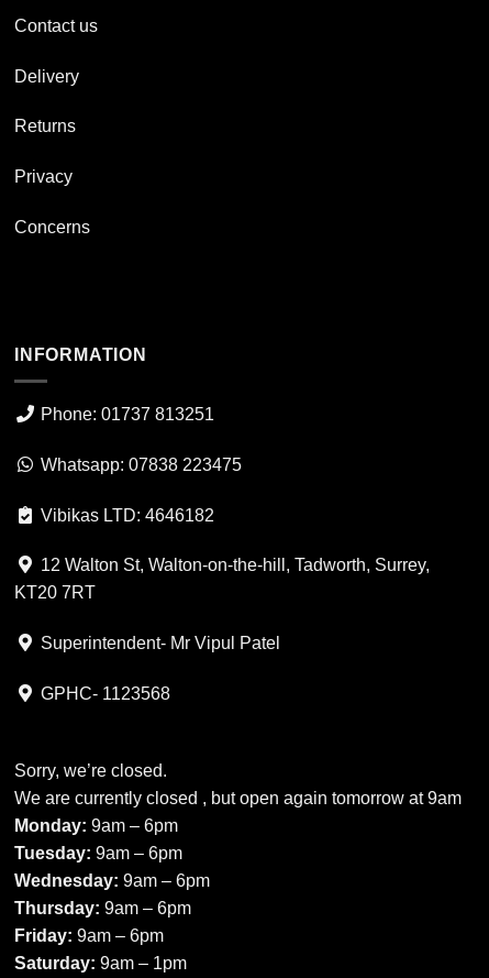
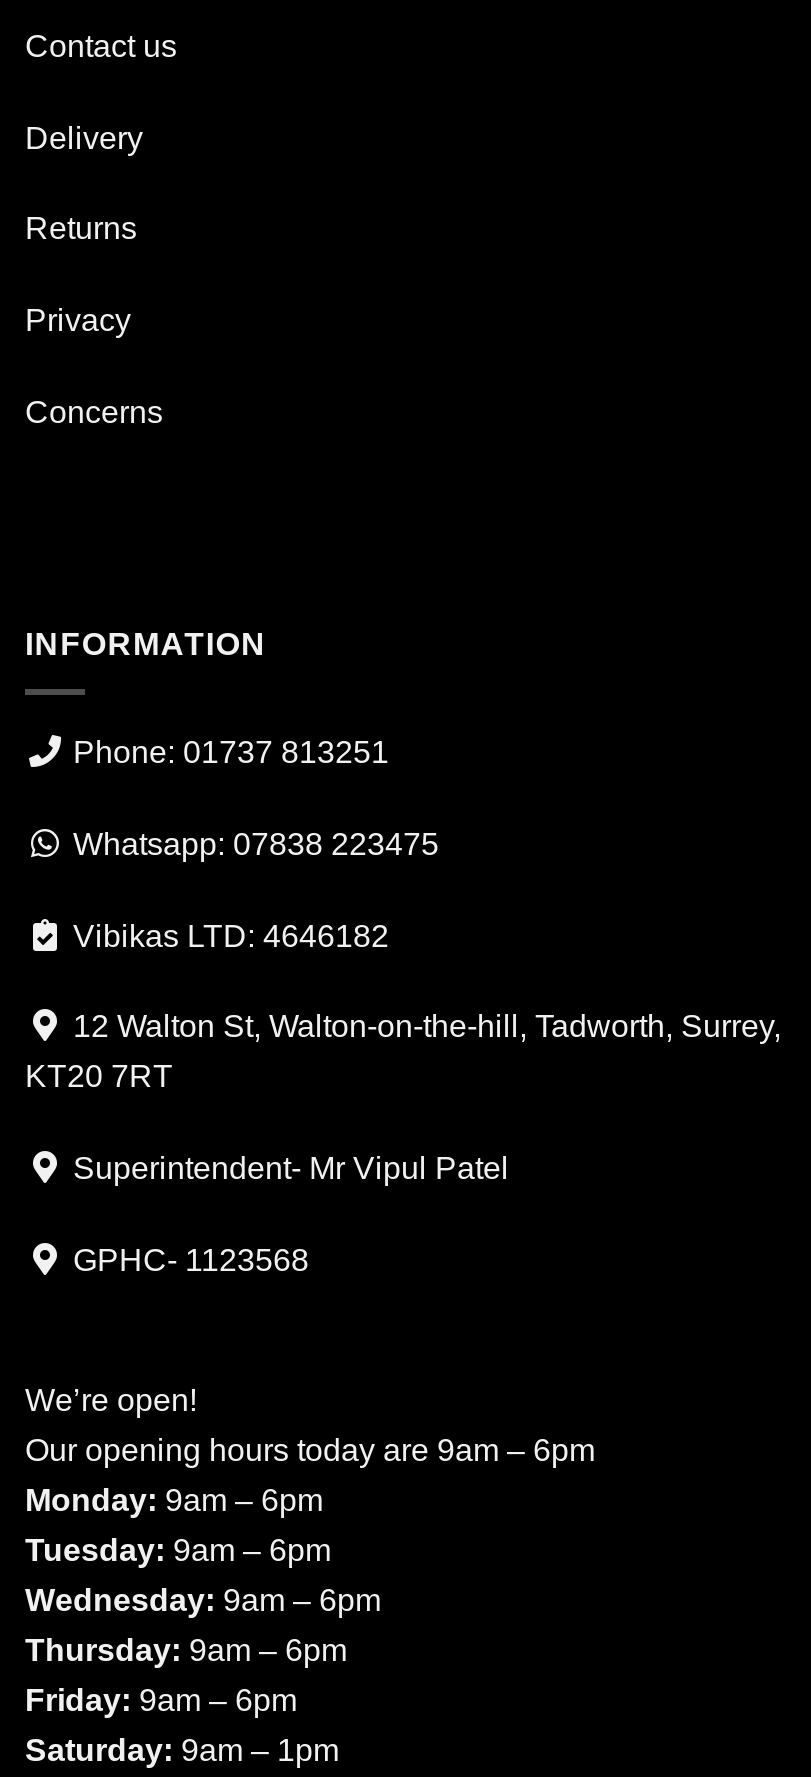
- Sorry, we’re closed.
+ We’re open!

- We are currently closed , but open again tomorrow at 9am
+ Our opening hours today are 9am – 6pm
